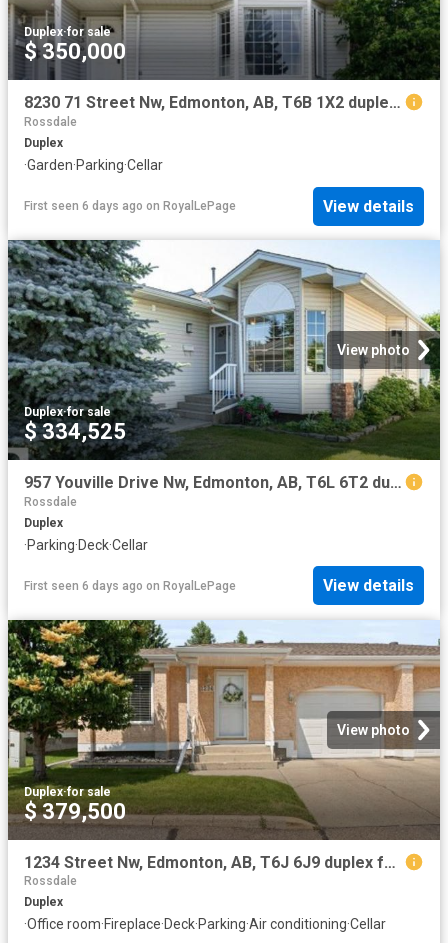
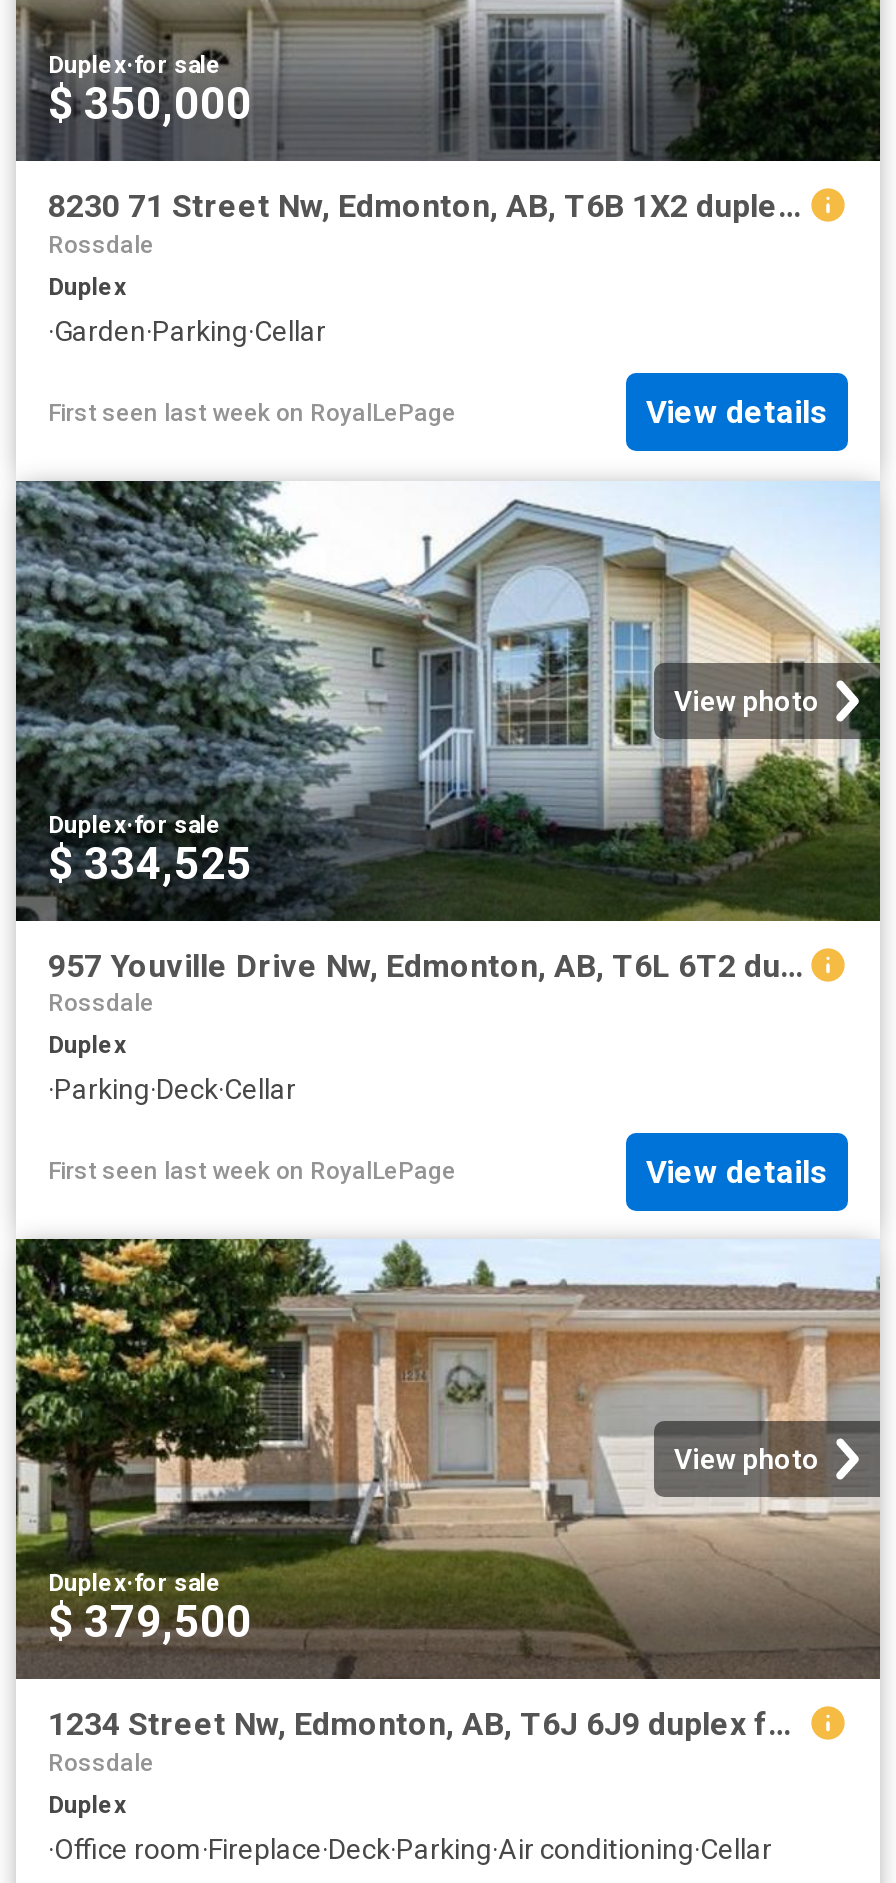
- First seen 6 days ago on RoyalLePage
+ First seen last week on RoyalLePage

- First seen 6 days ago on RoyalLePage
+ First seen last week on RoyalLePage
